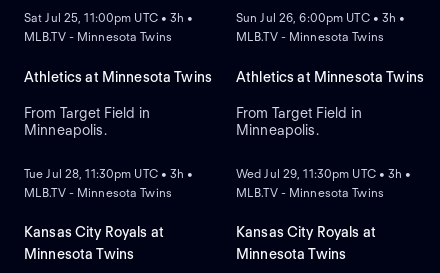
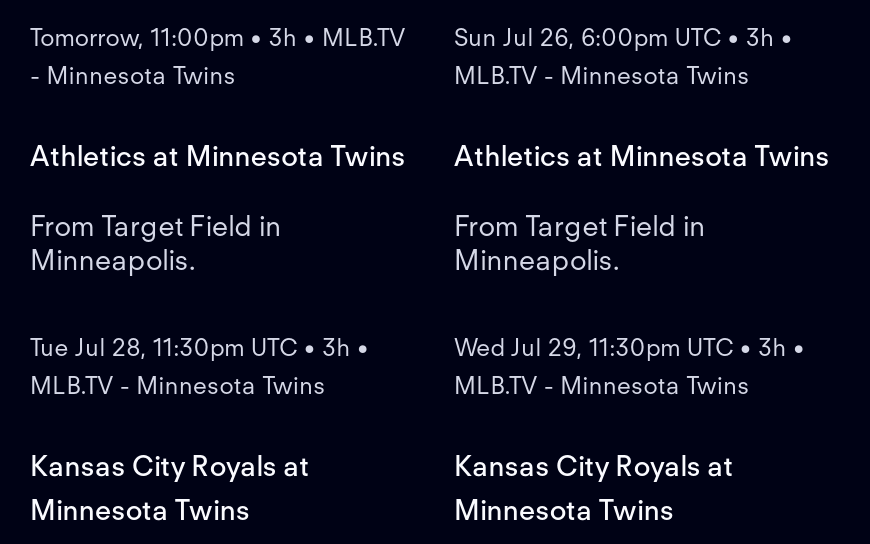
- Sat Jul 25, 11:00pm UTC • 3h •
- MLB.TV - Minnesota Twins
+ Tomorrow, 11:00pm • 3h • MLB.TV
+ - Minnesota Twins
